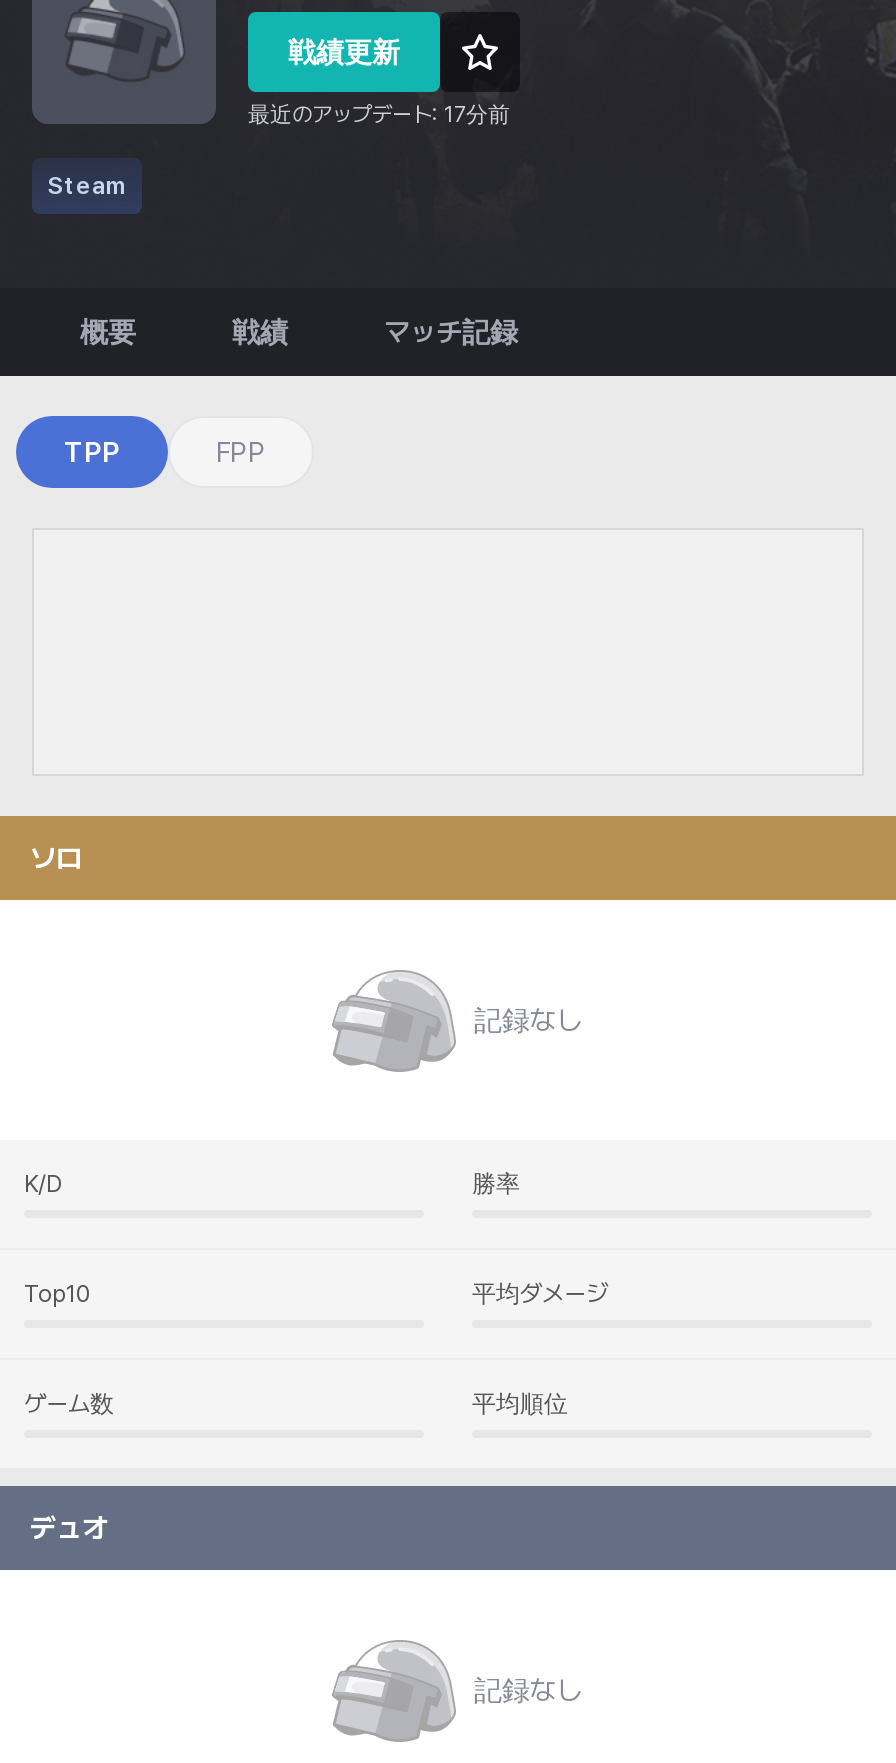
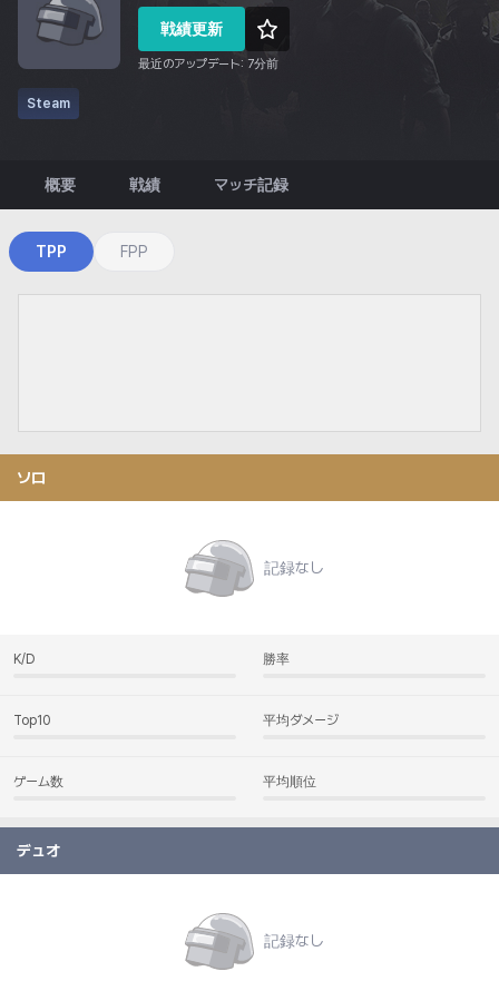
- 最近のアップデート: 17分前
+ 最近のアップデート: 7分前
